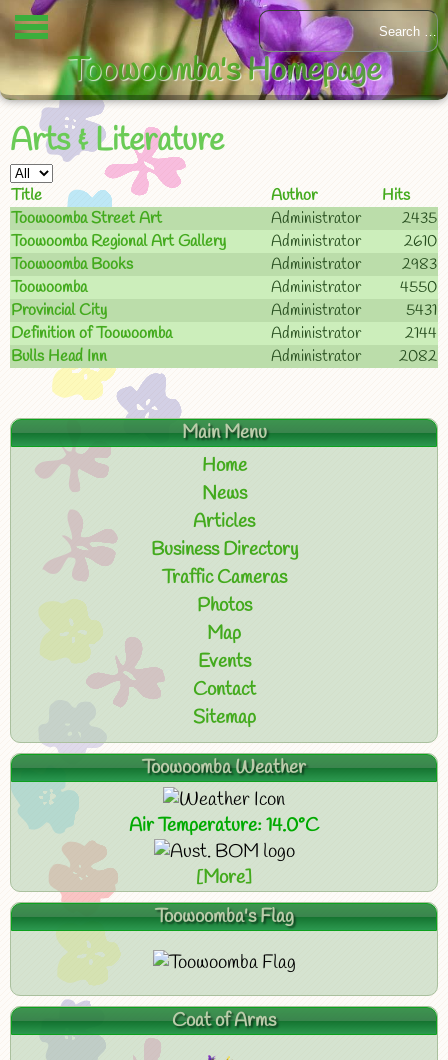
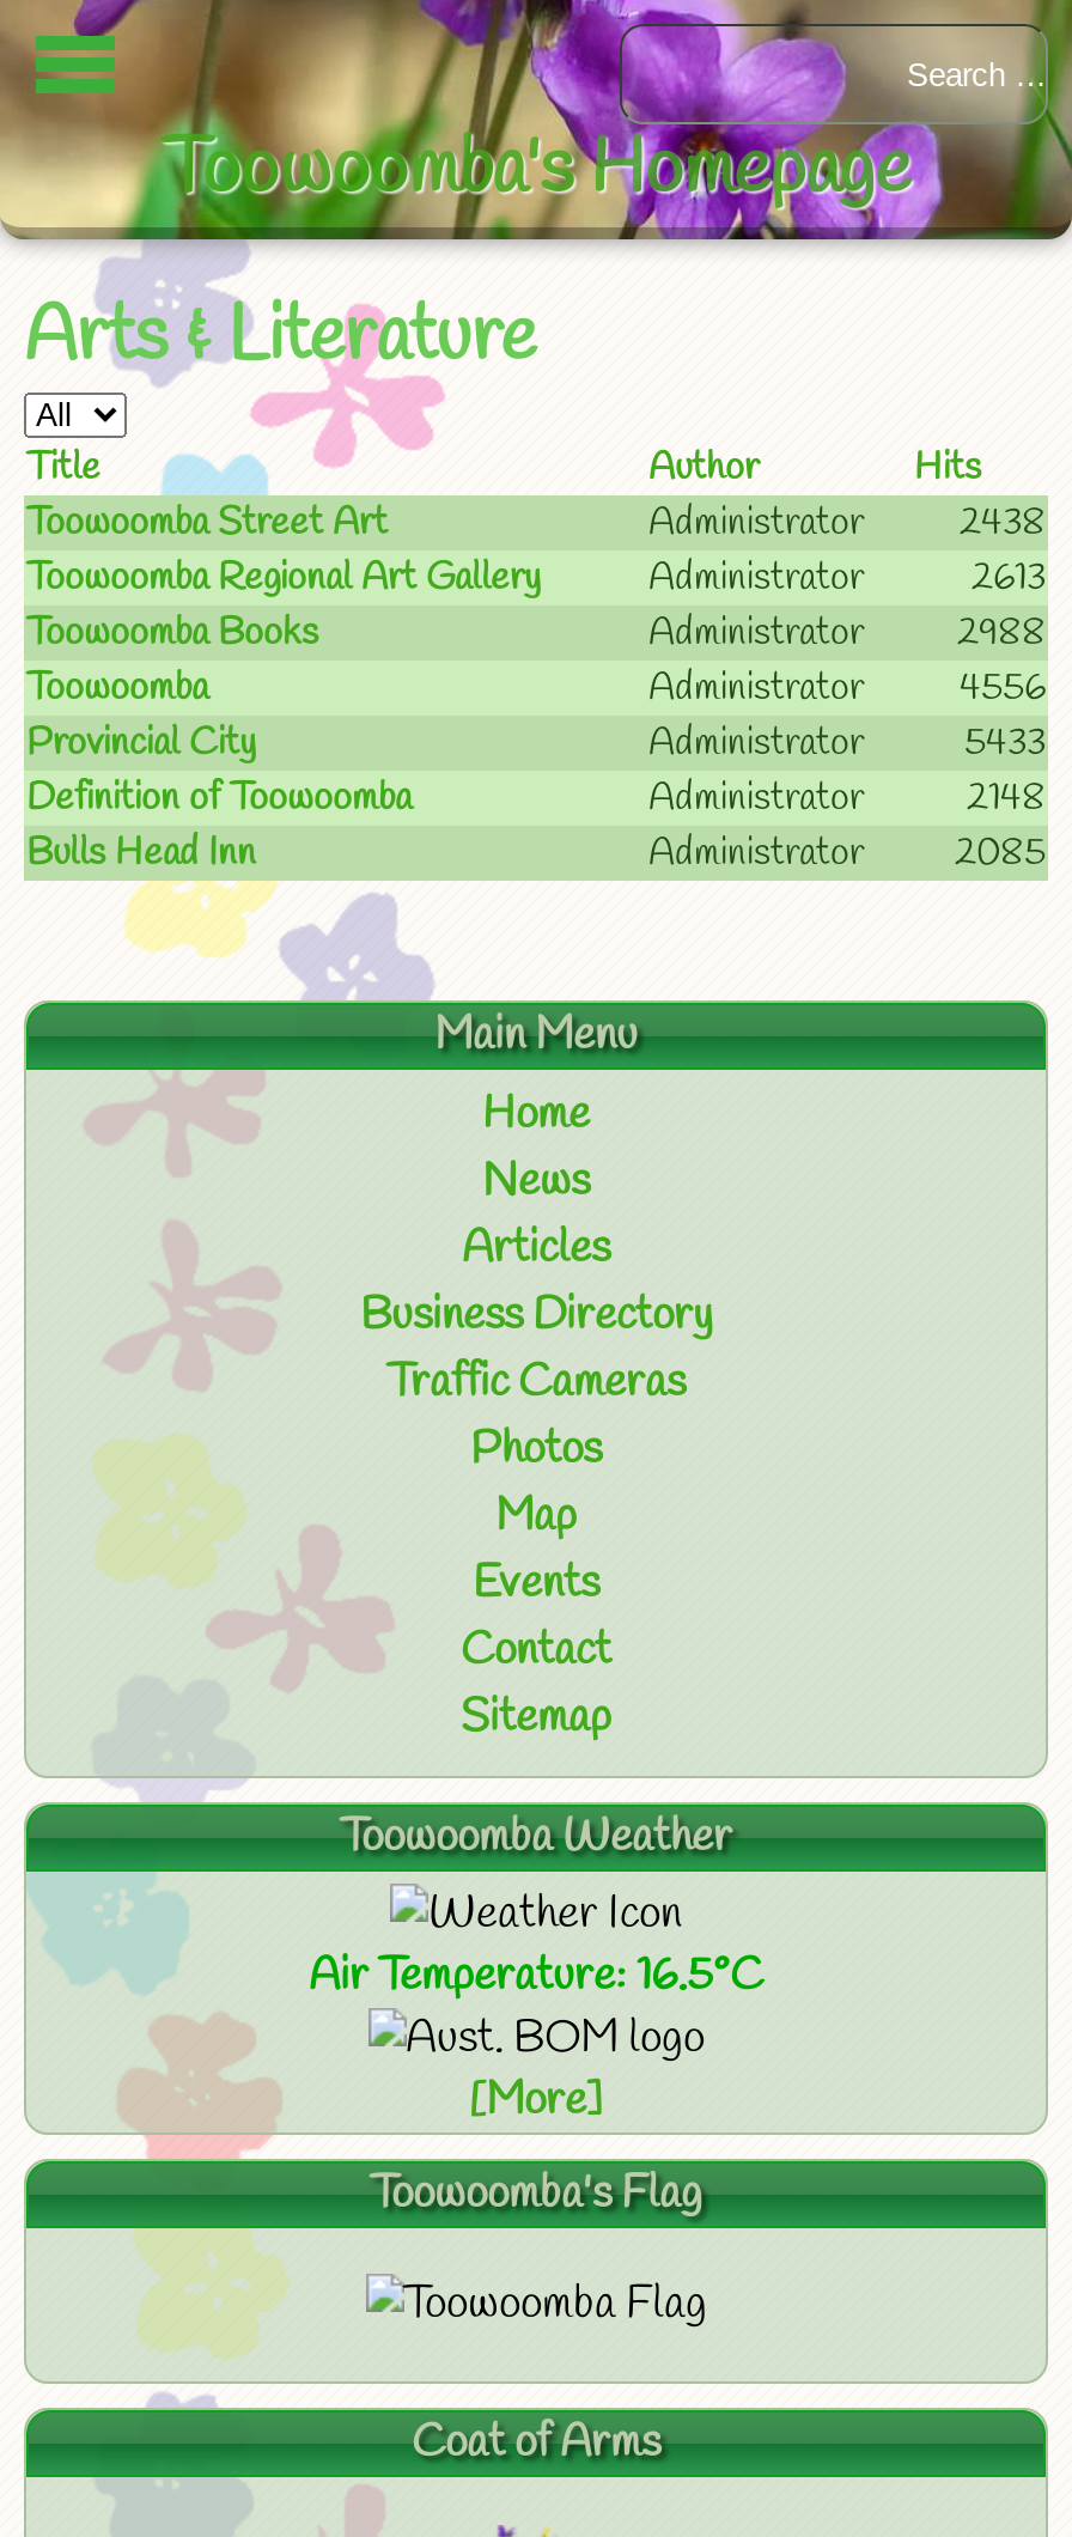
- Administrator 2435
+ Administrator 2438

- 2610
+ 2613

- Administrator 2983
+ Administrator 2988

- Administrator 4550
+ Administrator 4556

- 5431
+ 5433

- 2144
+ 2148

- Administrator 2082
+ Administrator 2085

- Air Temperature: 14.0°C
+ Air Temperature: 16.5°C
